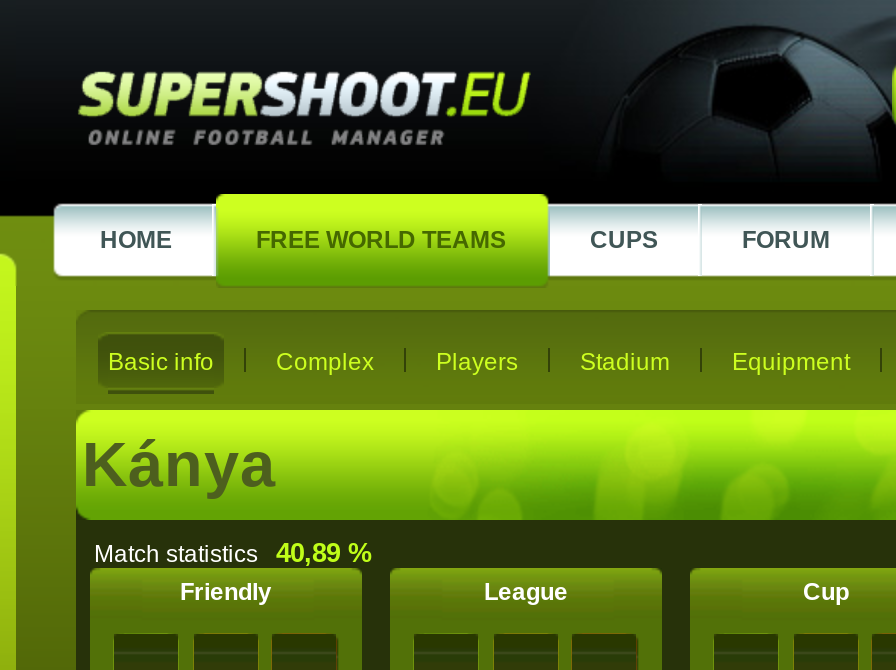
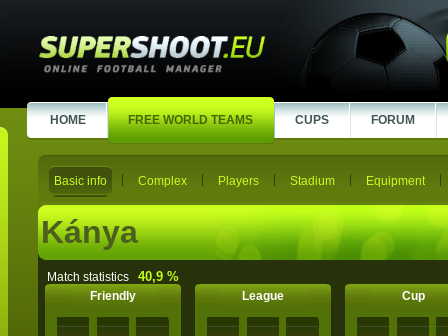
- Match statistics 40,89 %
+ Match statistics 40,9 %
